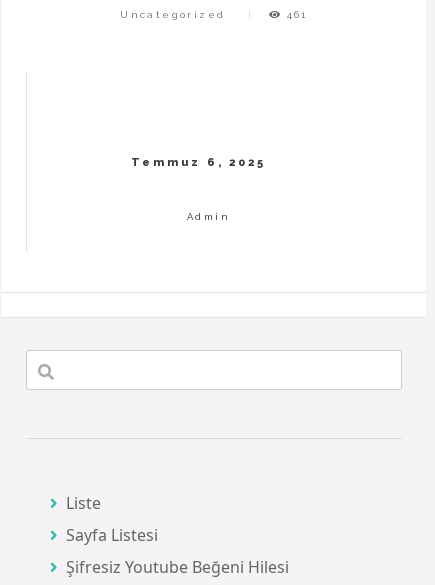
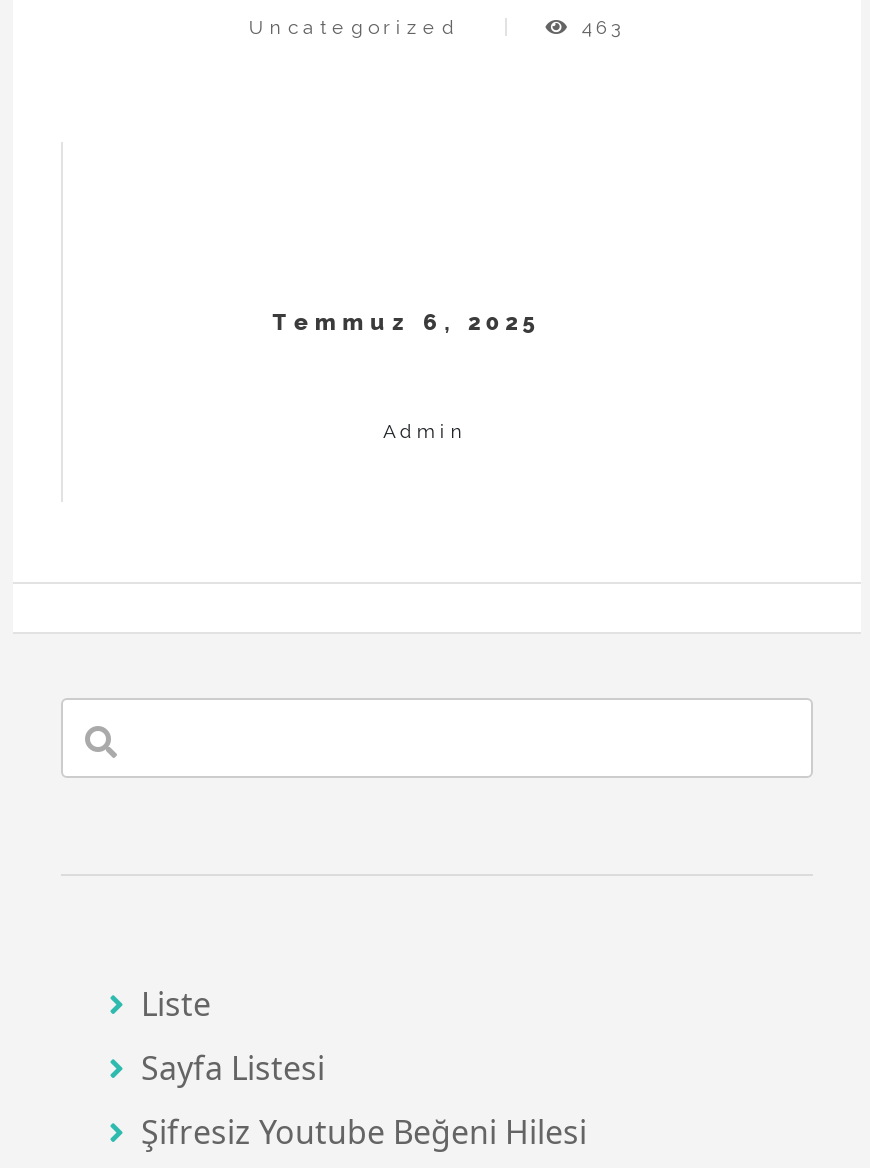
- 461
+ 463
